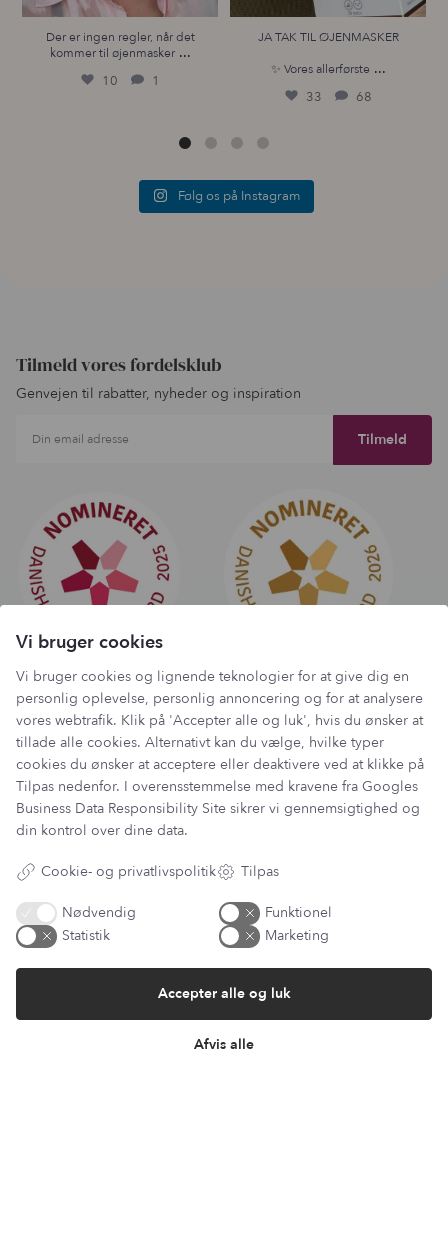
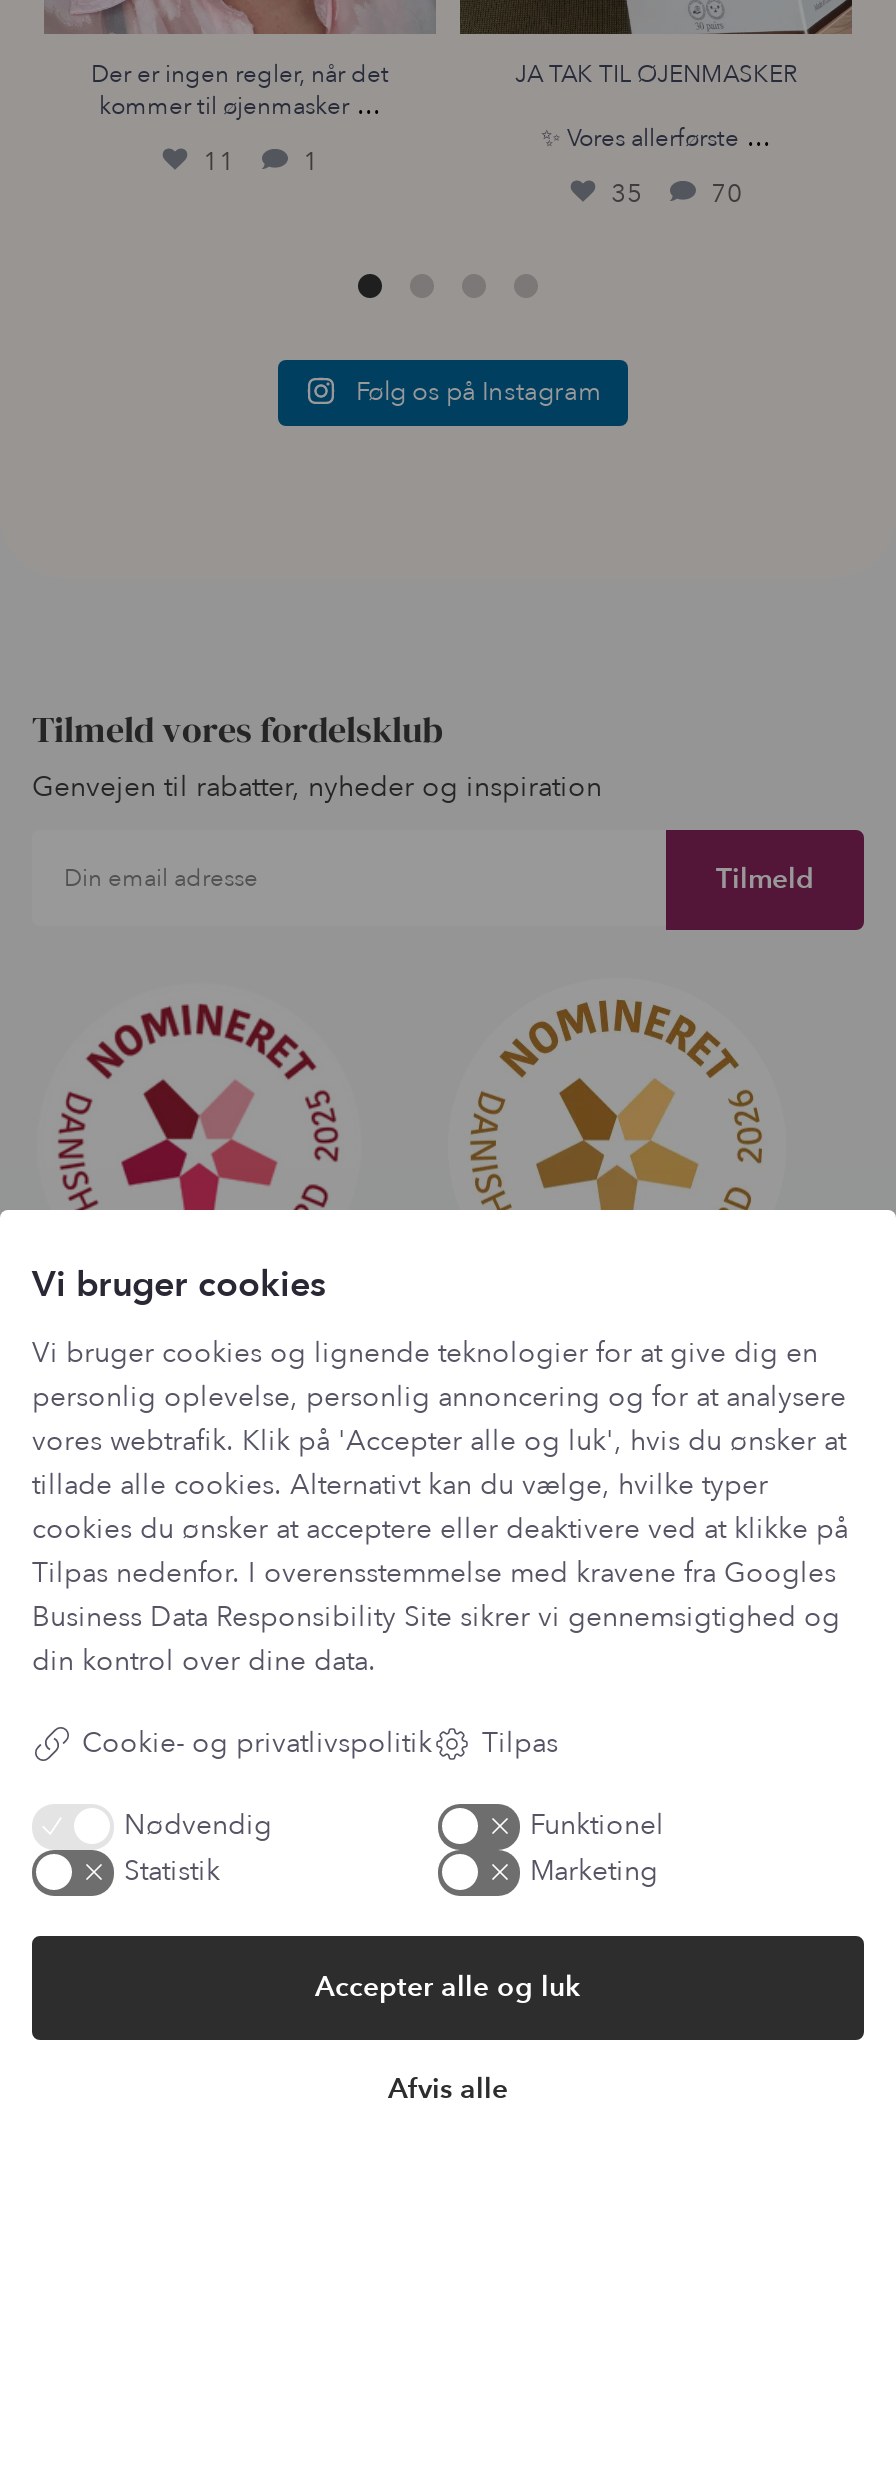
- 10 1
+ 11 1

- 33
+ 35

- 68
+ 70
